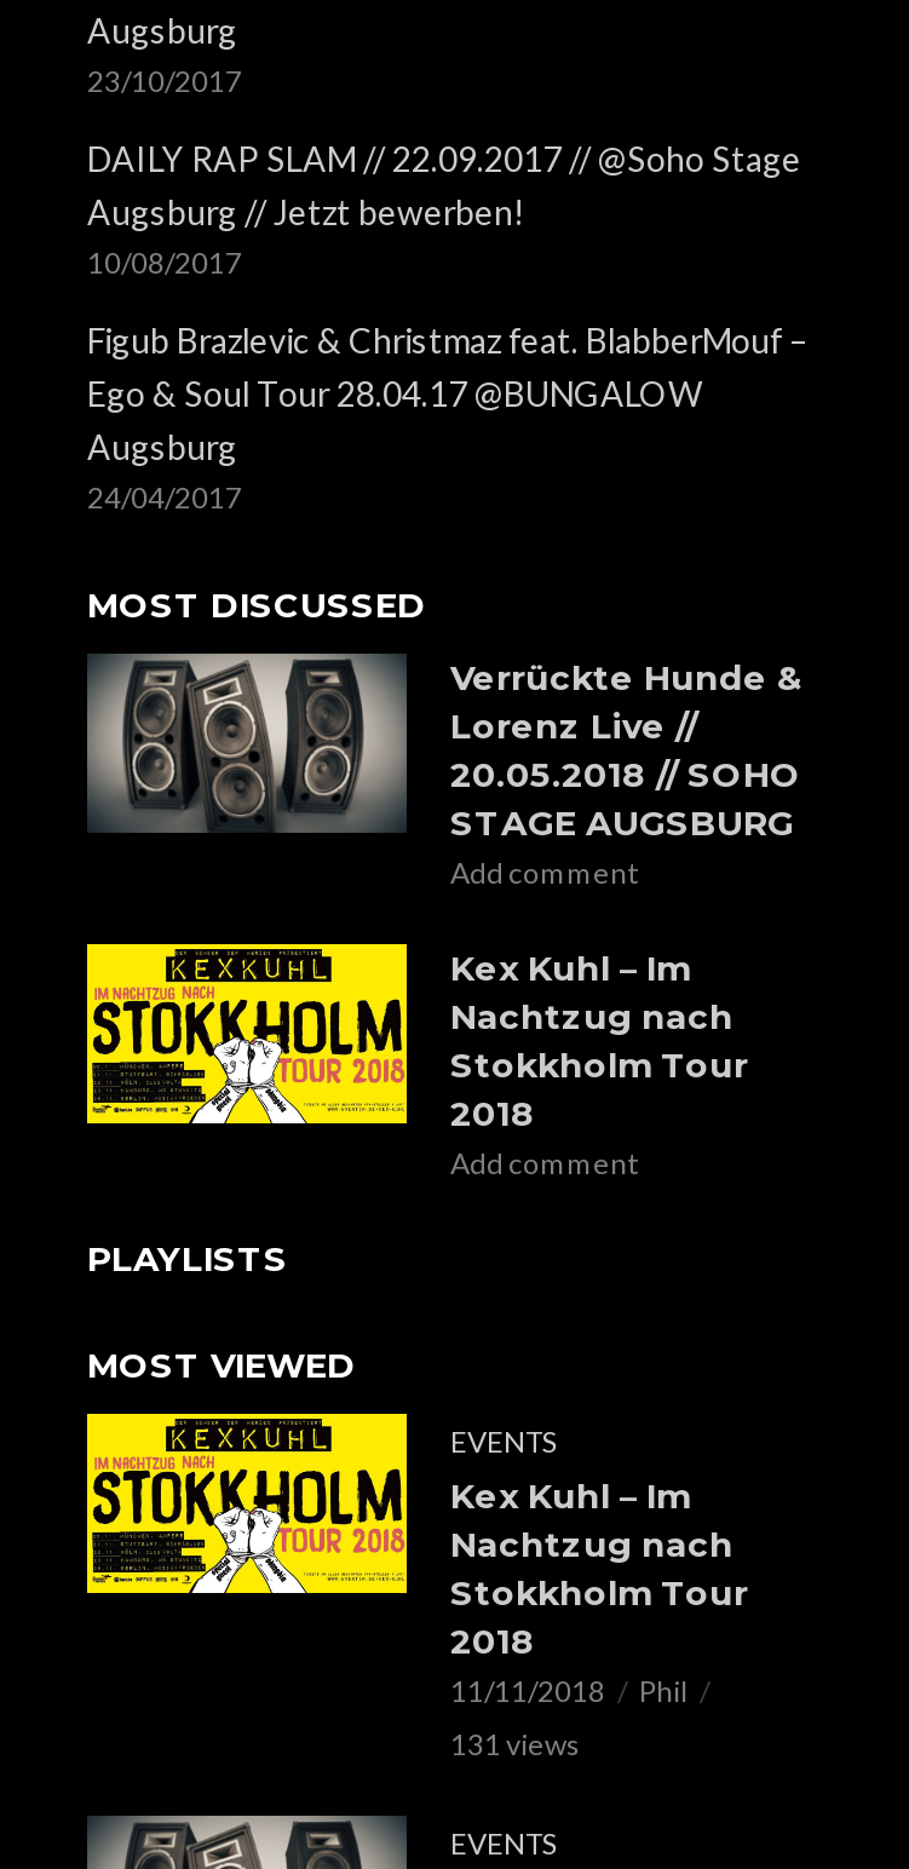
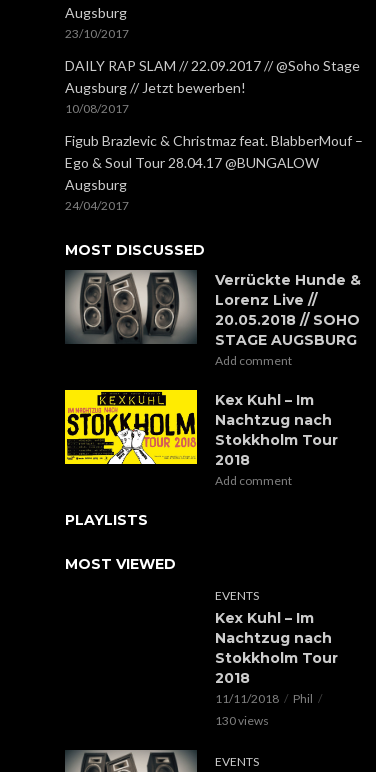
- [image]

- 131 views
+ 130 views
